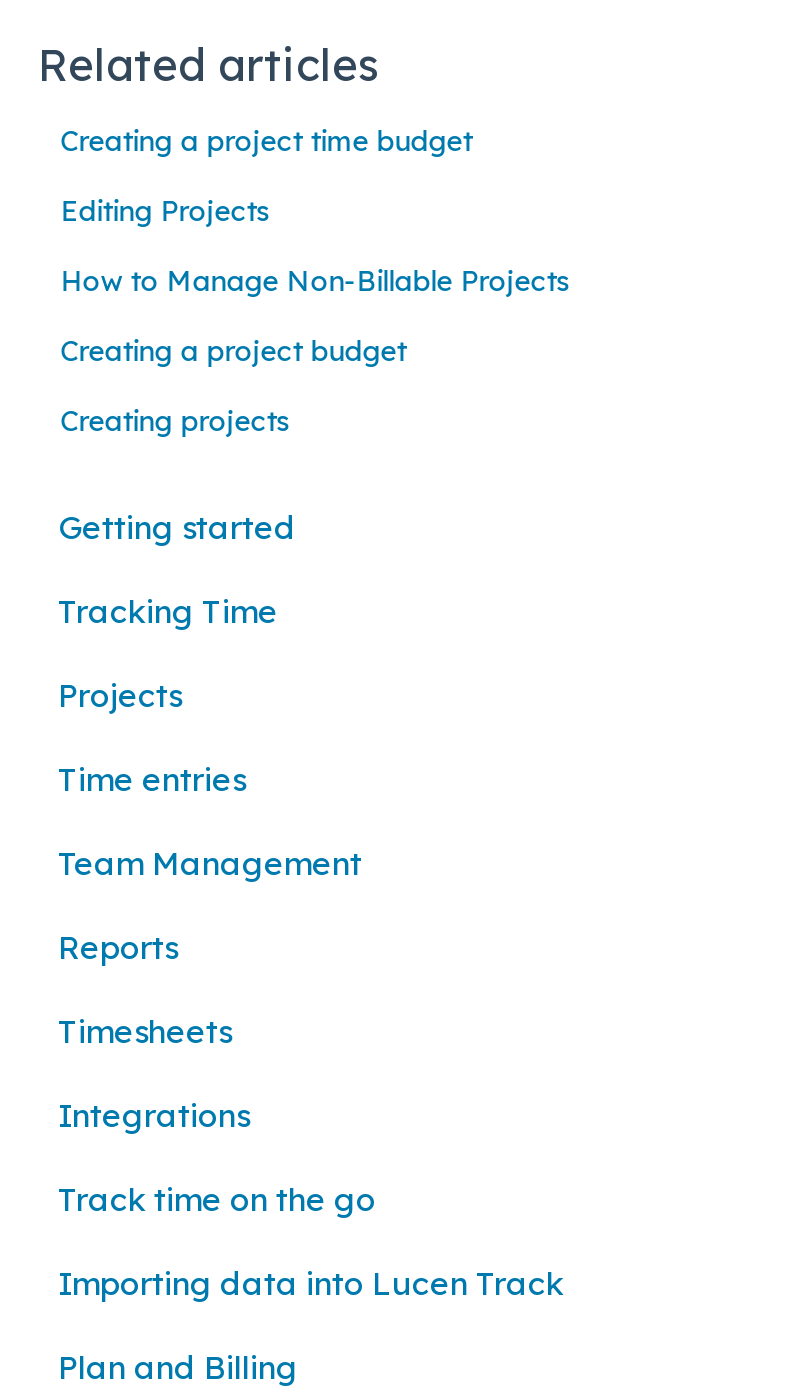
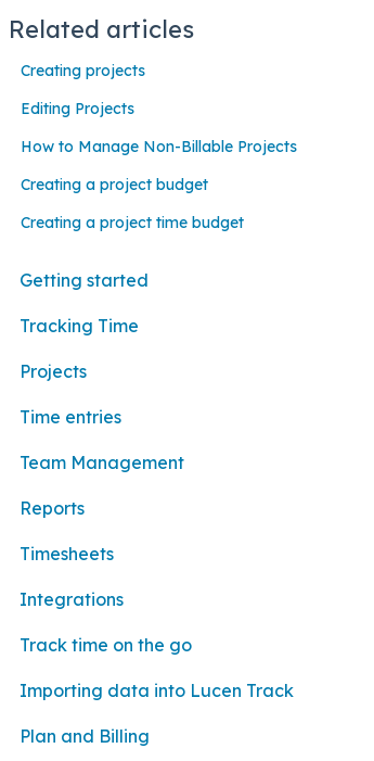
moved down: Creating a project time budget

moved up: Creating projects
